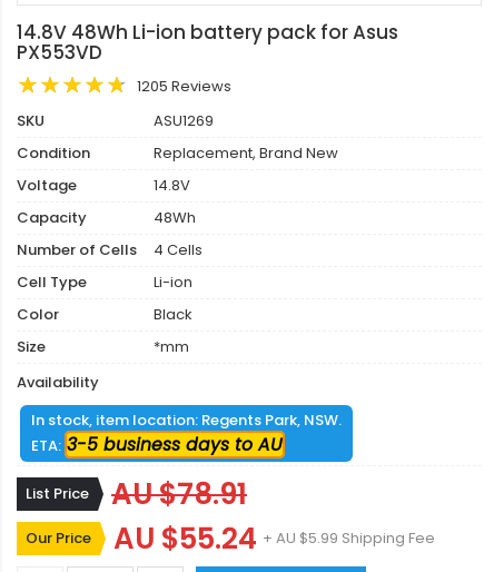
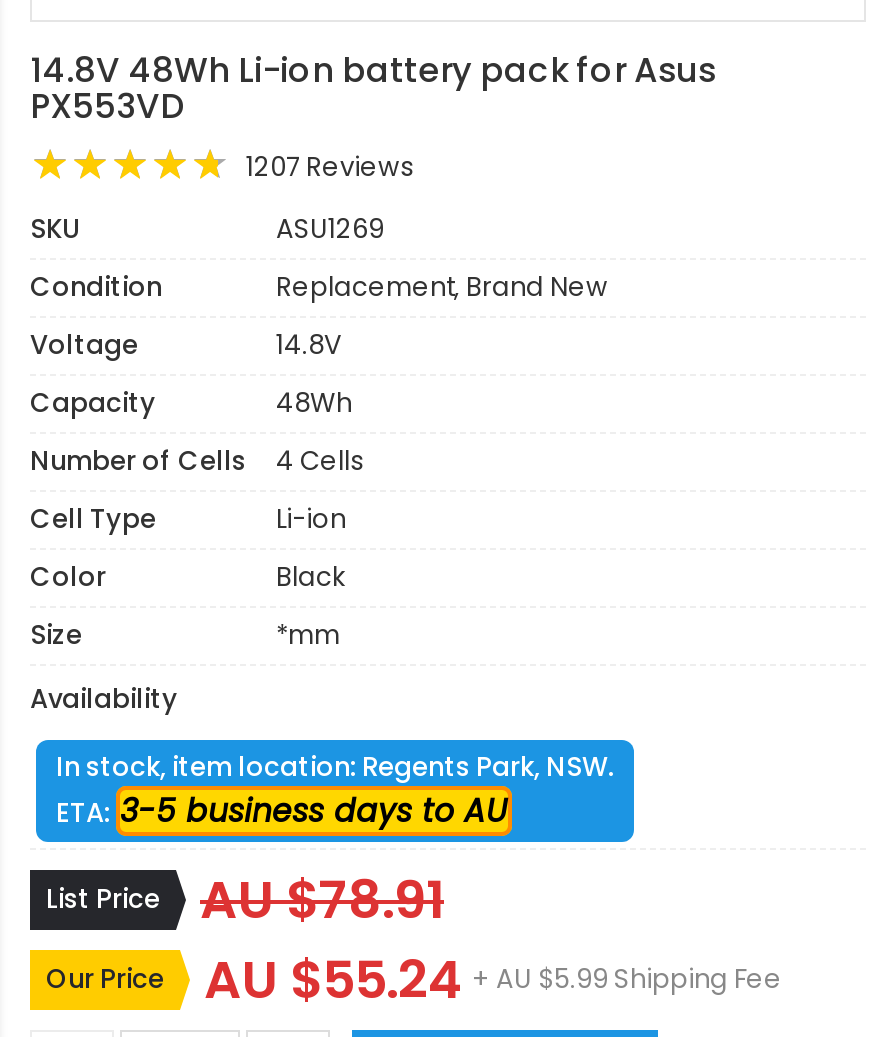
- 1205 Reviews
+ 1207 Reviews
